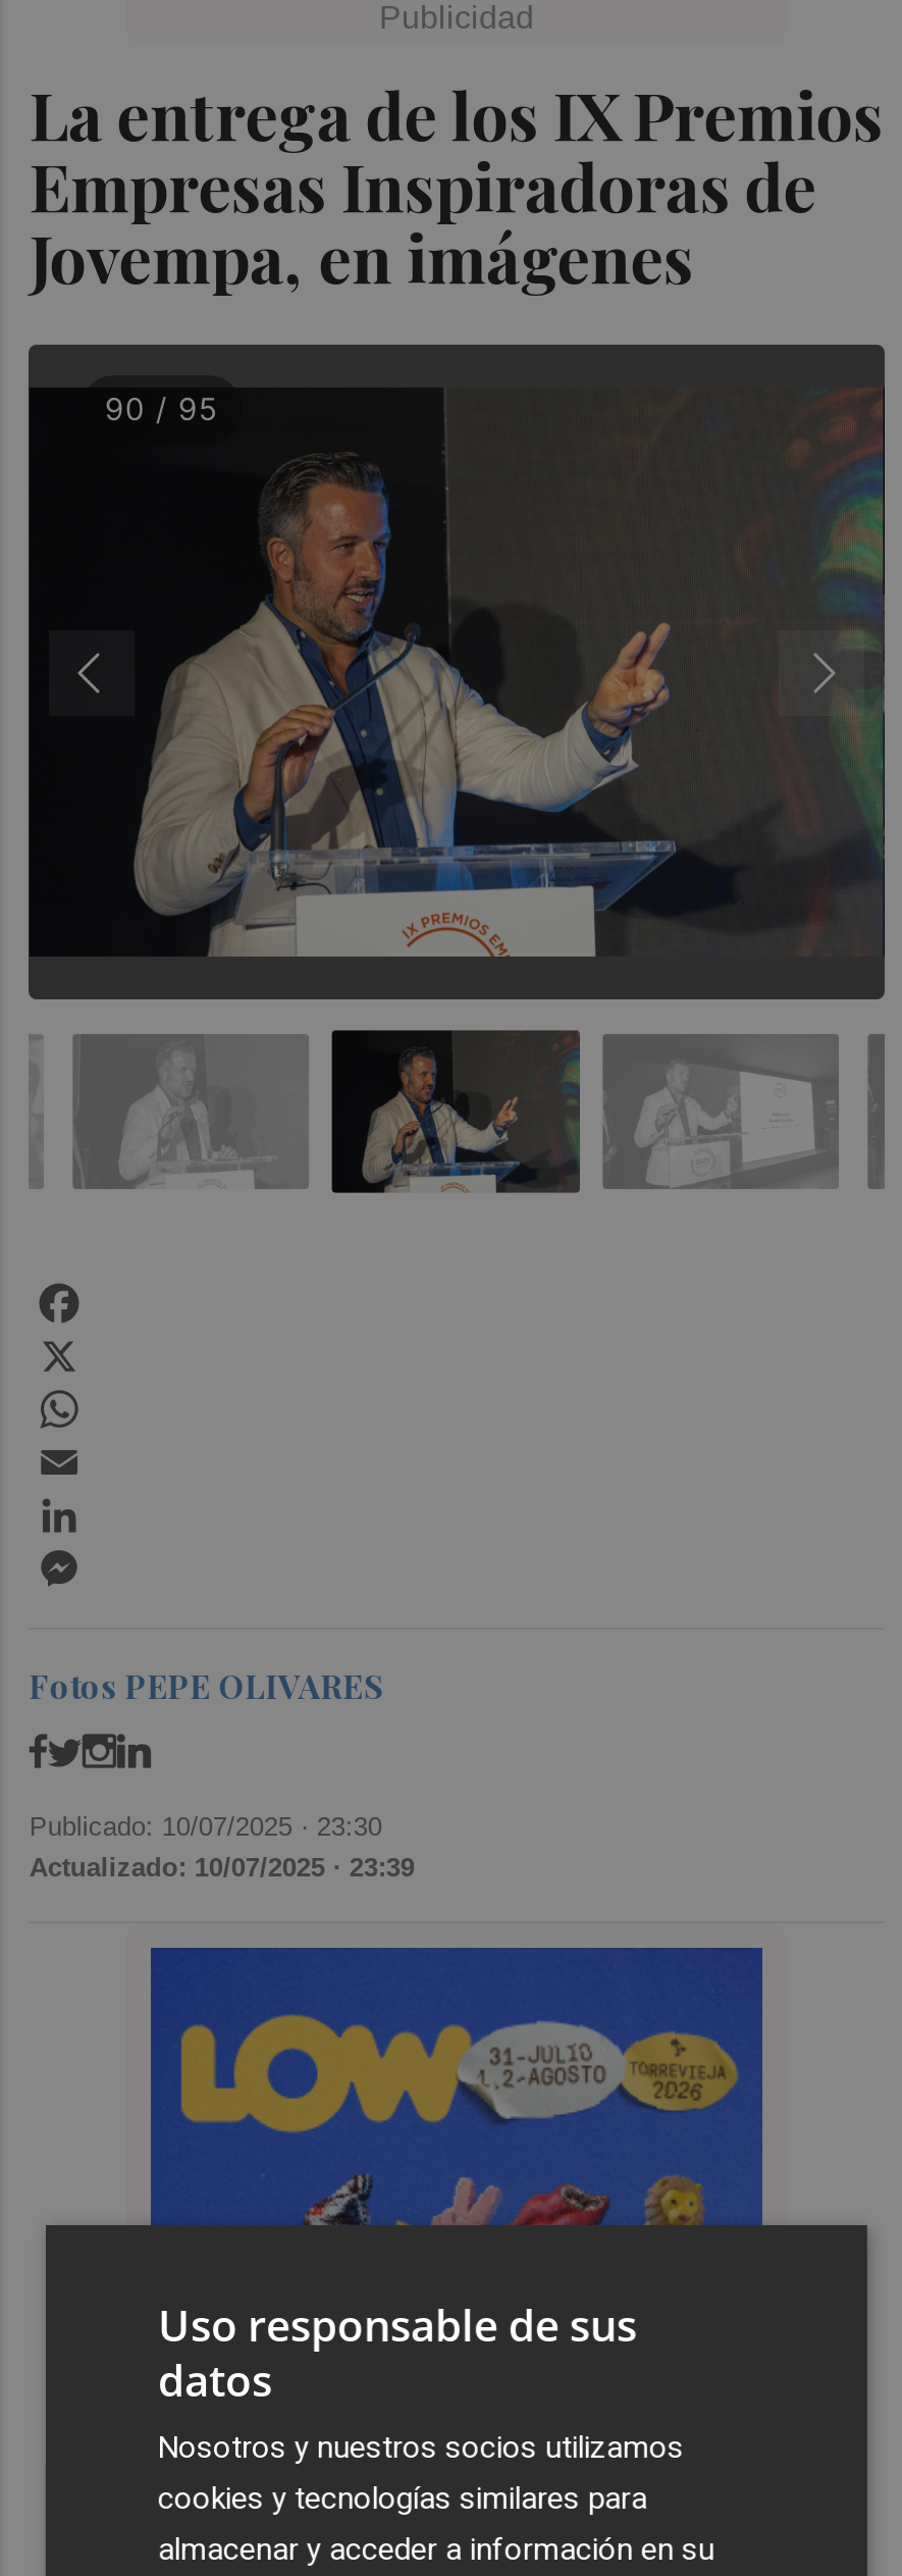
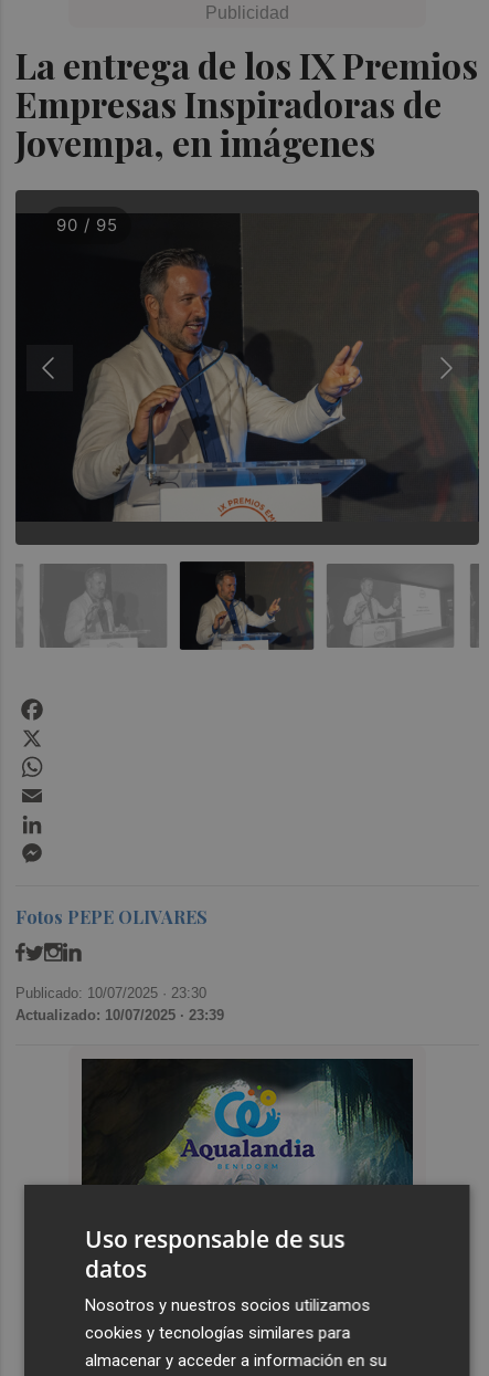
- [image]
+ [image]
